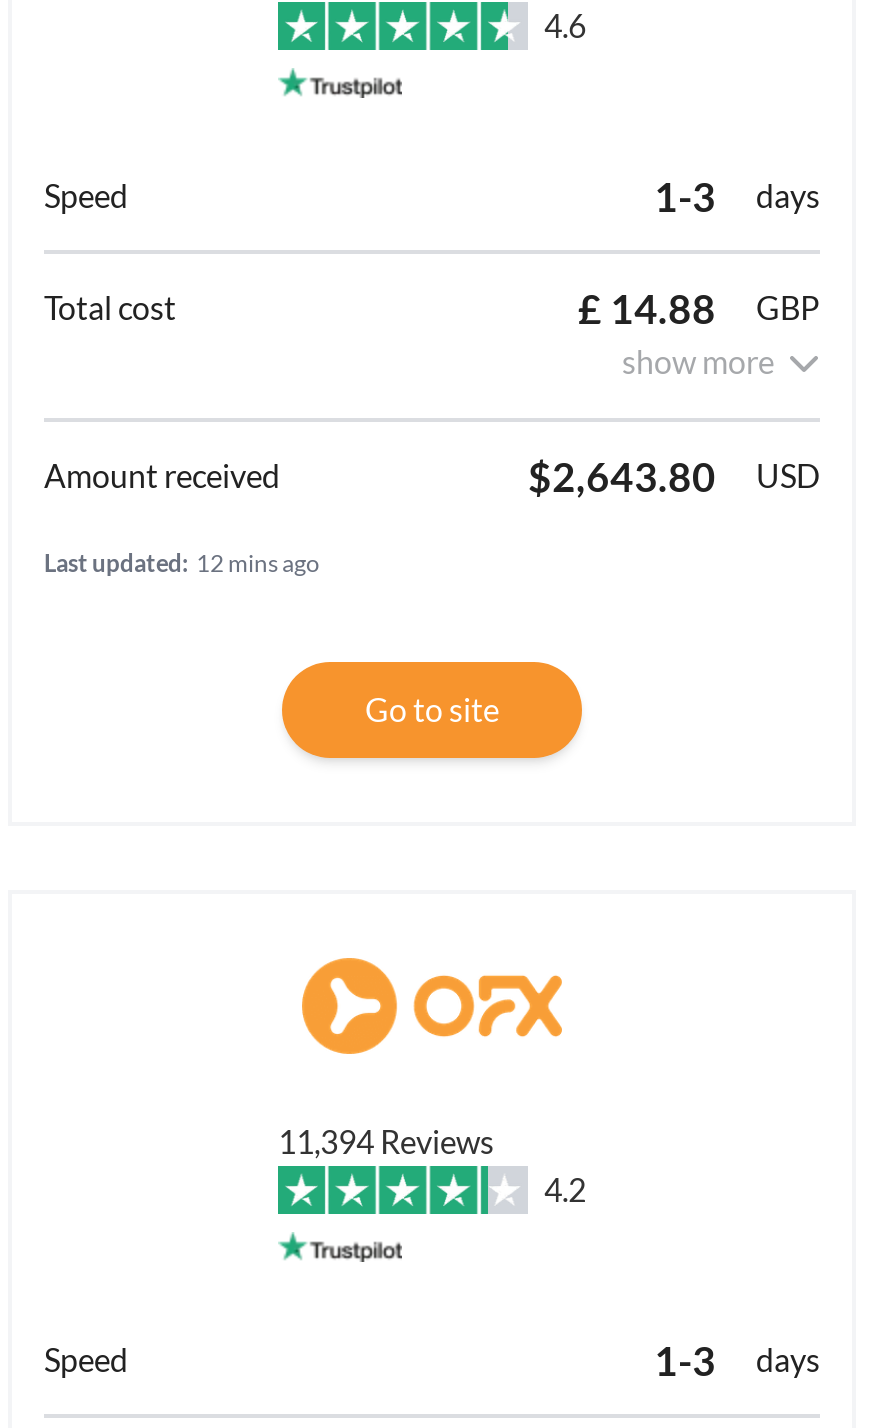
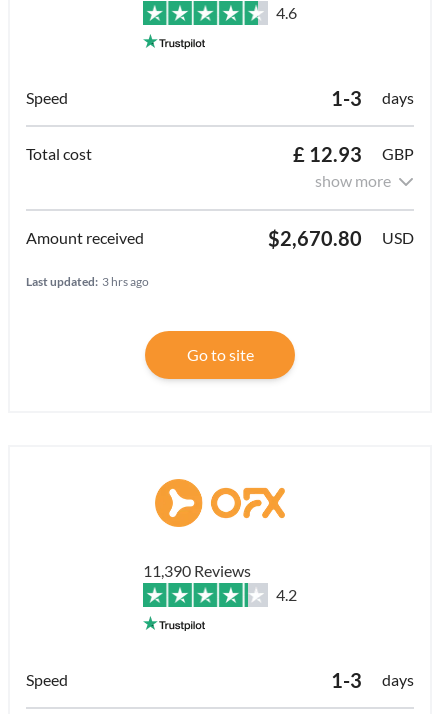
- £ 14.88 GBP
+ £ 12.93 GBP

- $2,643.80 USD
+ $2,670.80 USD

- Last updated: 12 mins ago
+ Last updated: 3 hrs ago

- 11,394 Reviews
+ 11,390 Reviews
